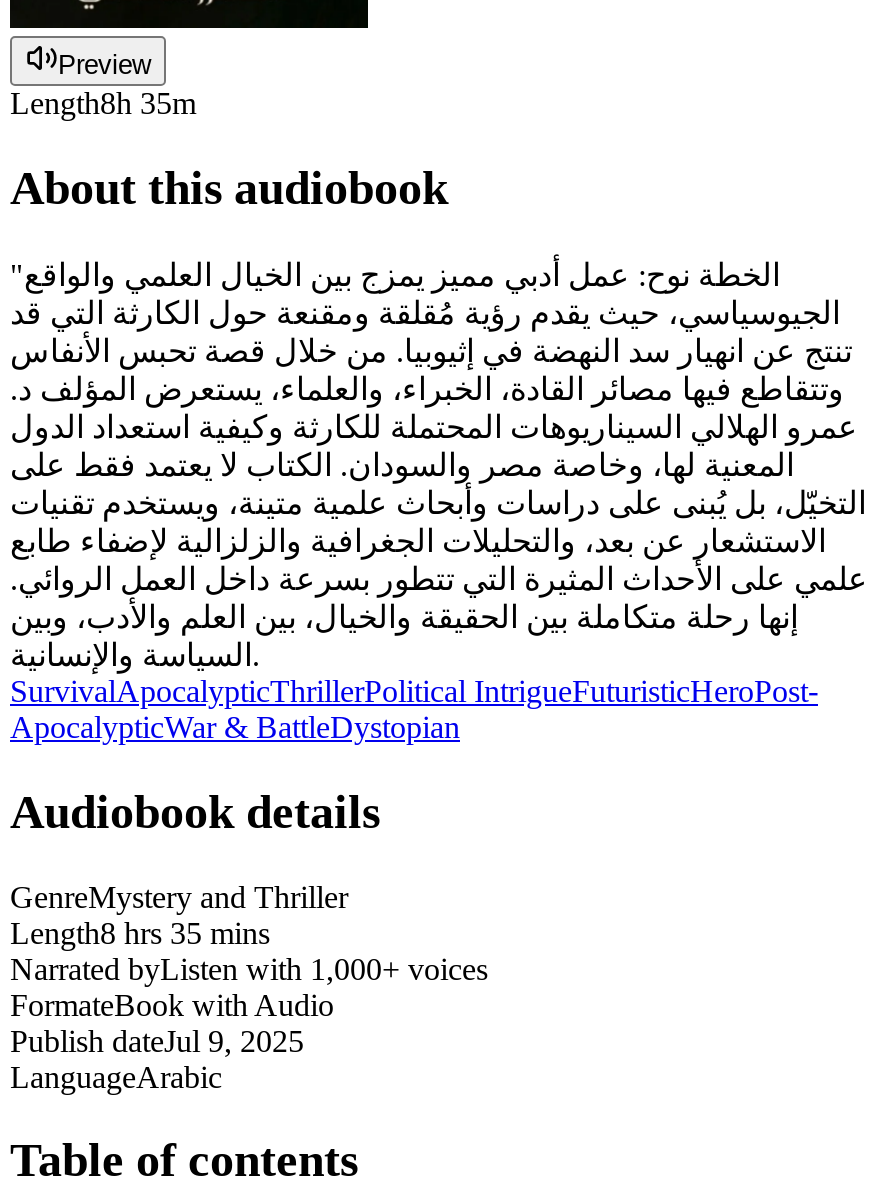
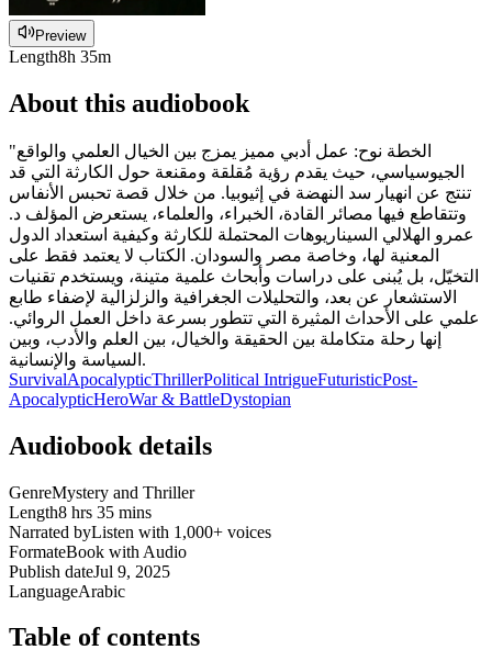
- SurvivalApocalypticThrillerPolitical IntrigueFuturisticHeroPost-
- ApocalypticWar & BattleDystopian
+ SurvivalApocalypticThrillerPolitical IntrigueFuturisticPost-
+ ApocalypticHeroWar & BattleDystopian
